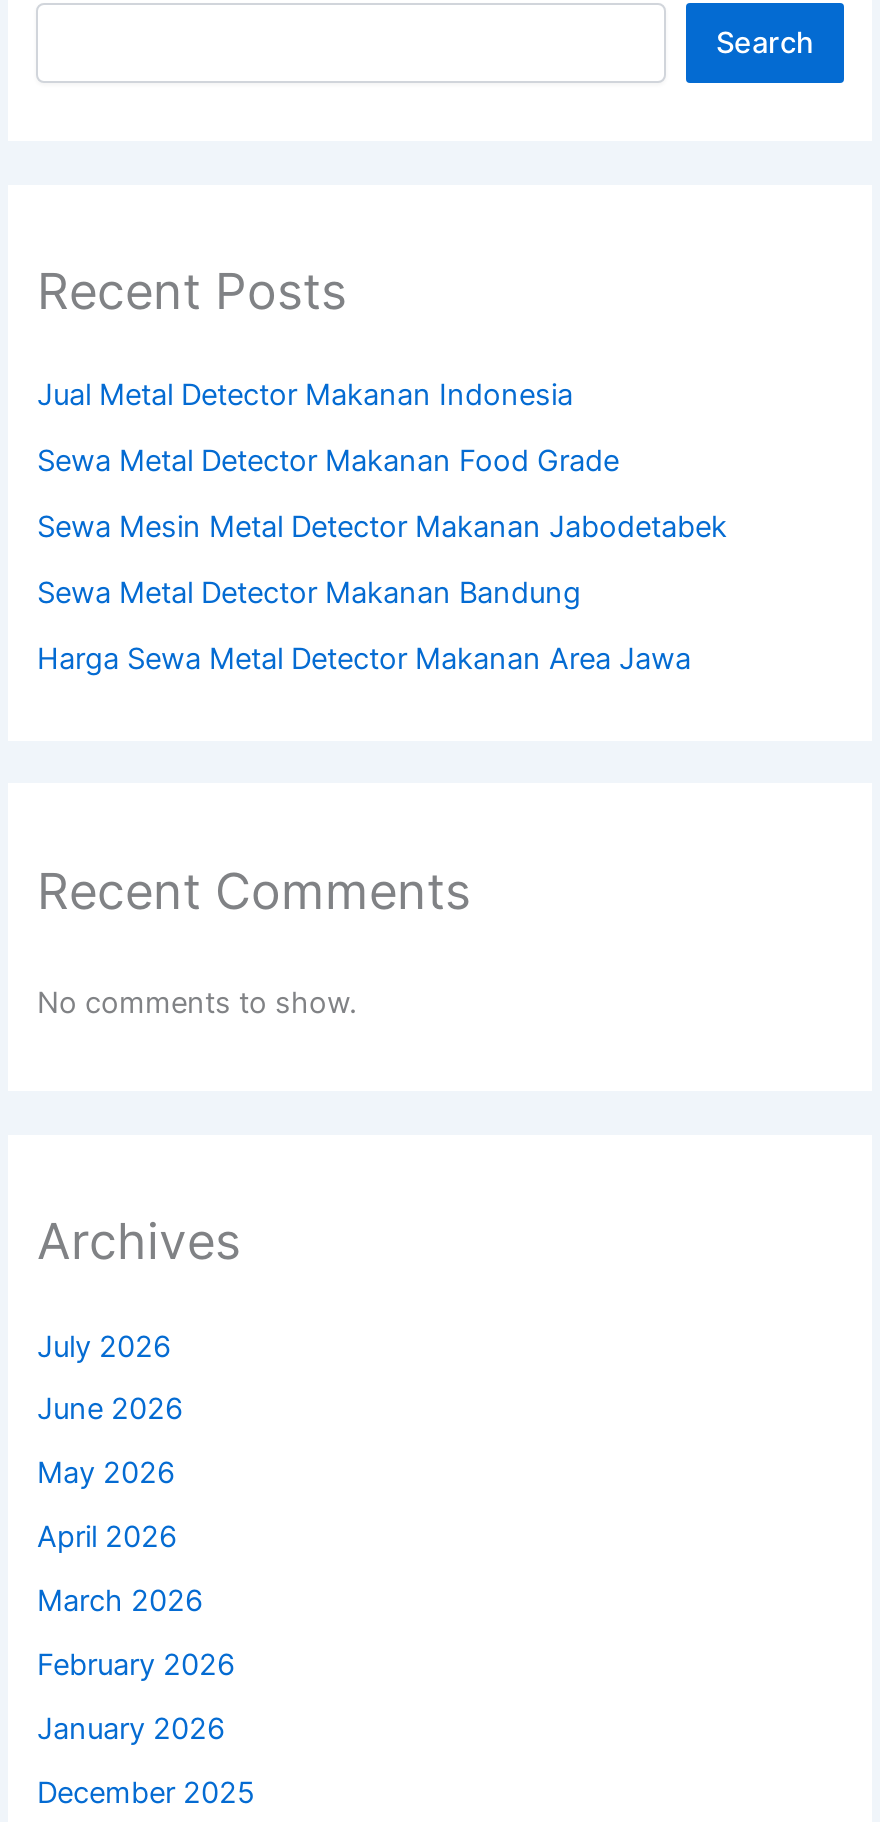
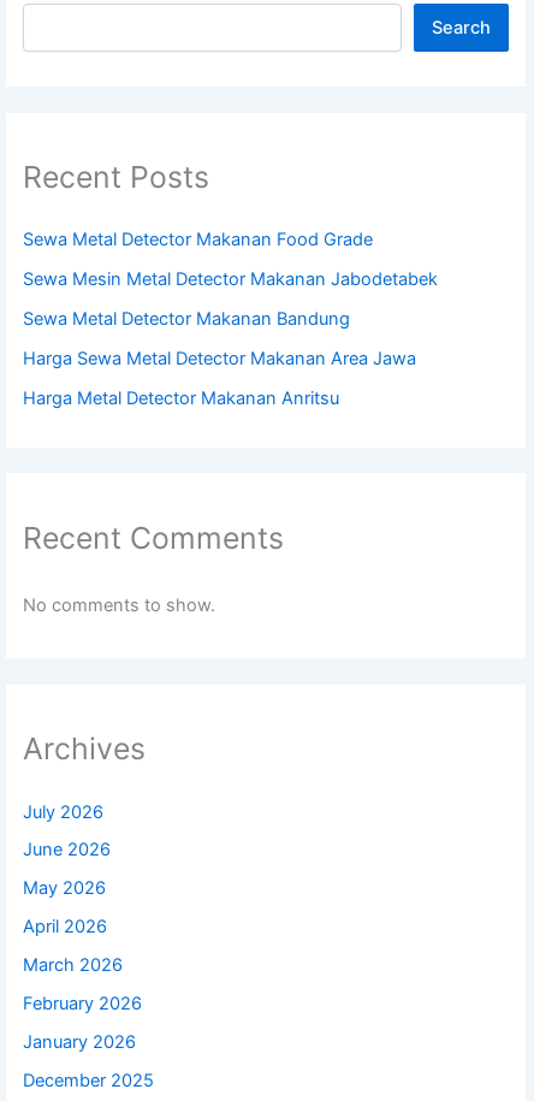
- Jual Metal Detector Makanan Indonesia

moved up: Sewa Metal Detector Makanan Food Grade | Sewa Mesin Metal Detector Makanan Jabodetabek | Sewa Metal Detector Makanan Bandung | Harga Sewa Metal Detector Makanan Area Jawa

+ Harga Metal Detector Makanan Anritsu
